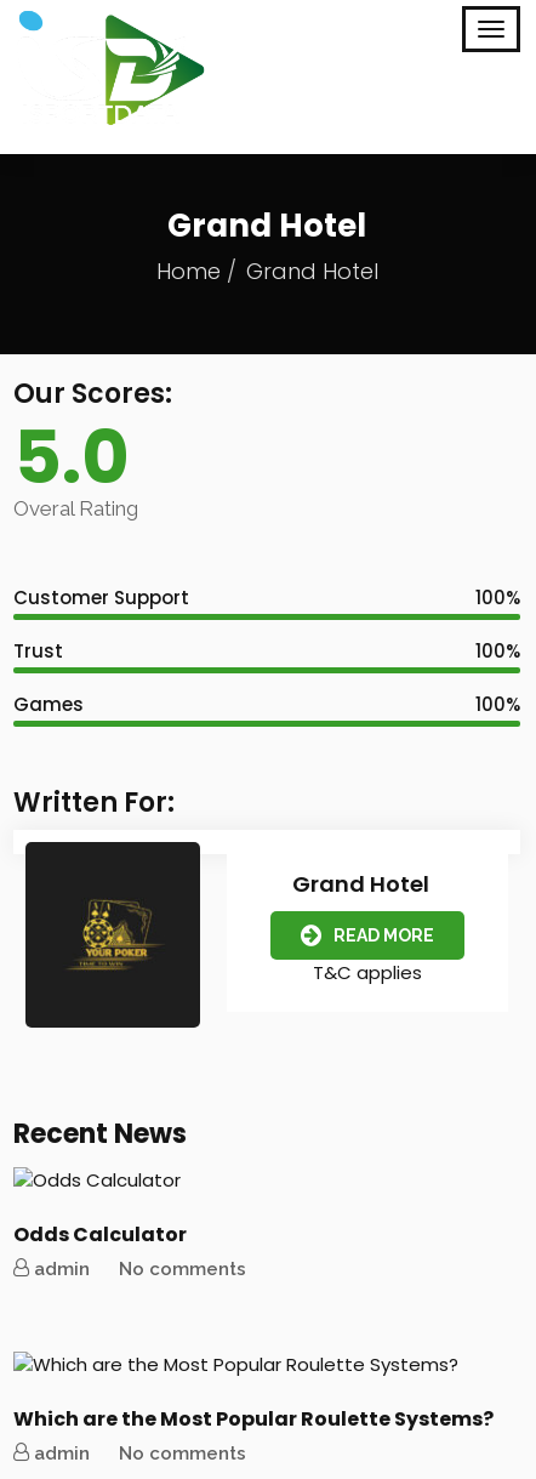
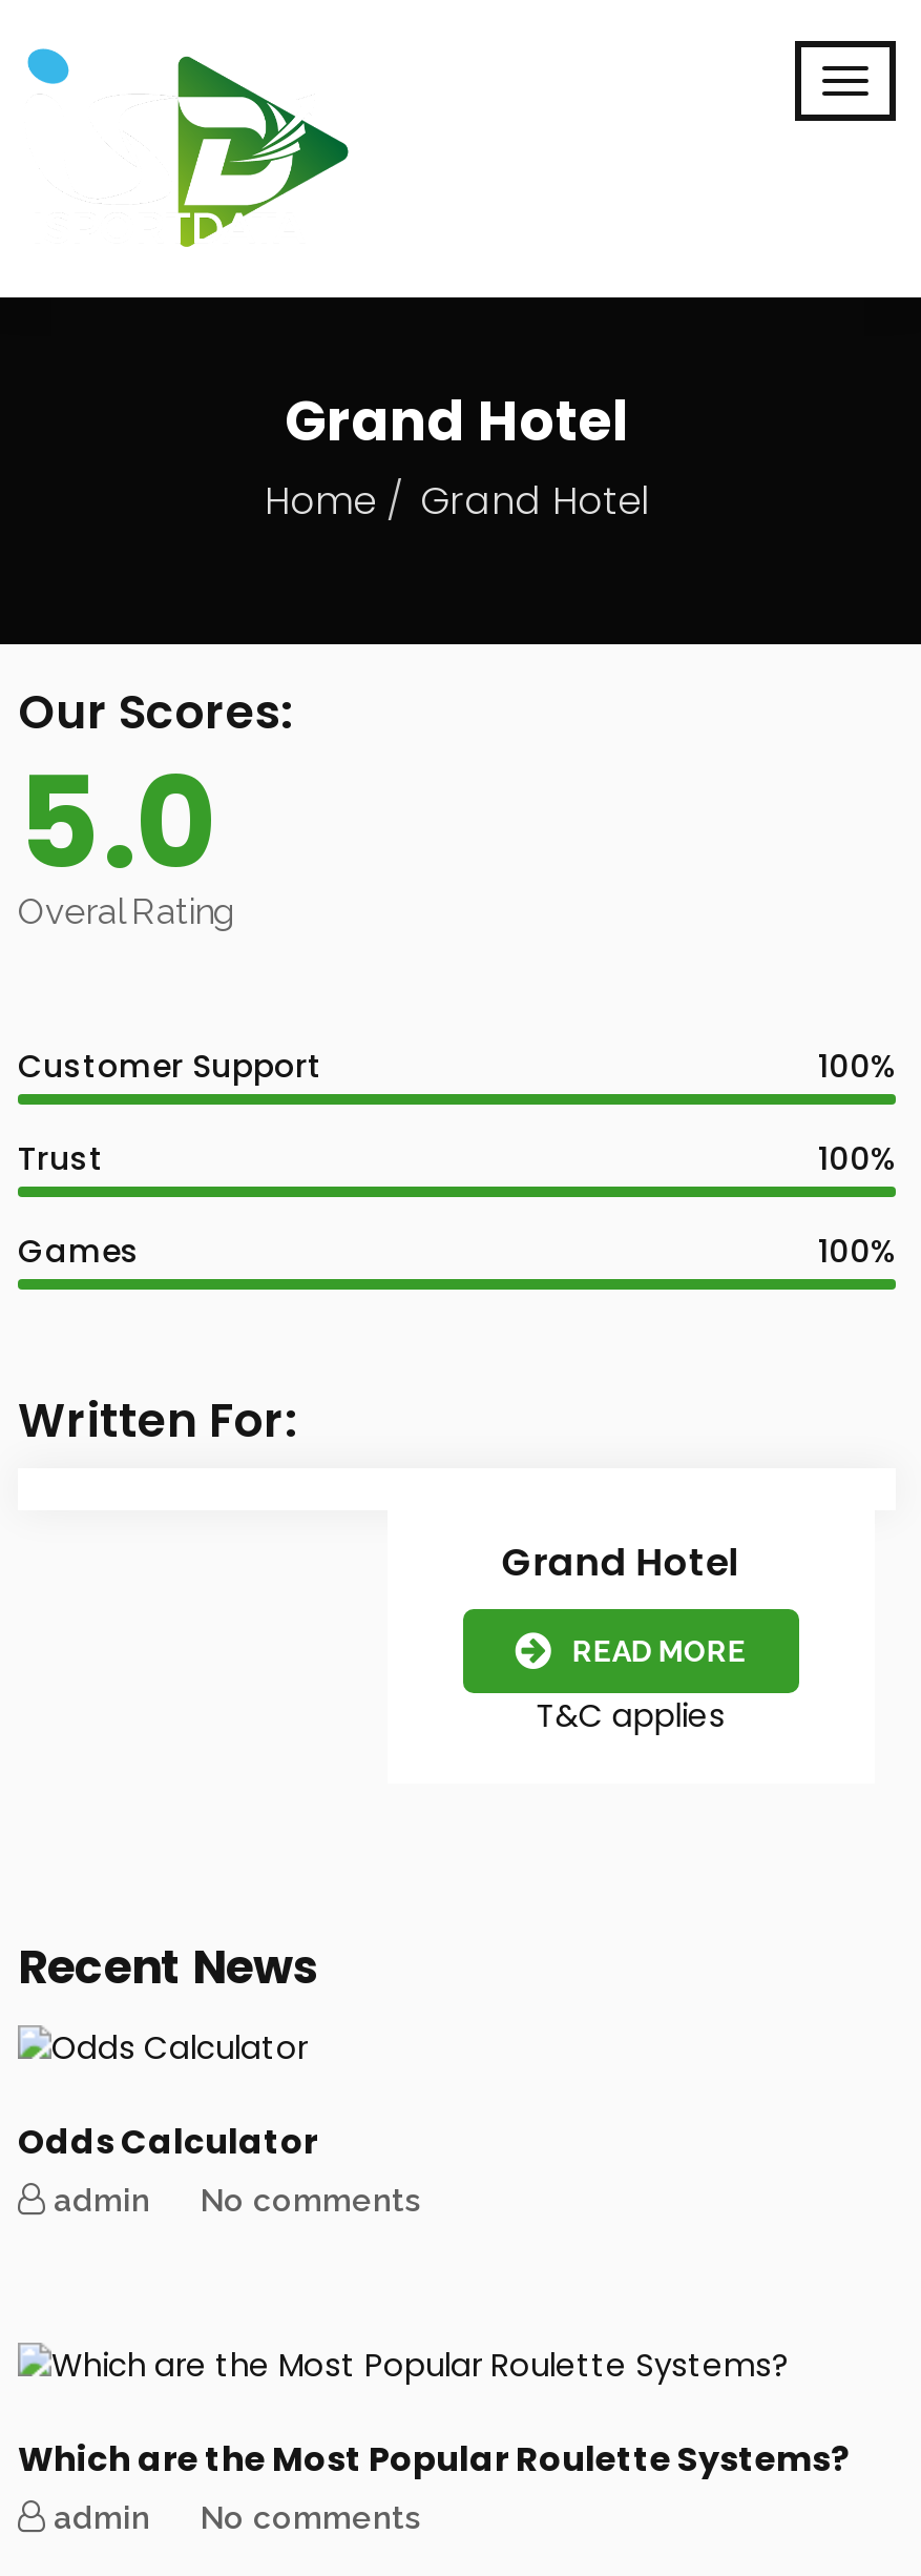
- [image]
